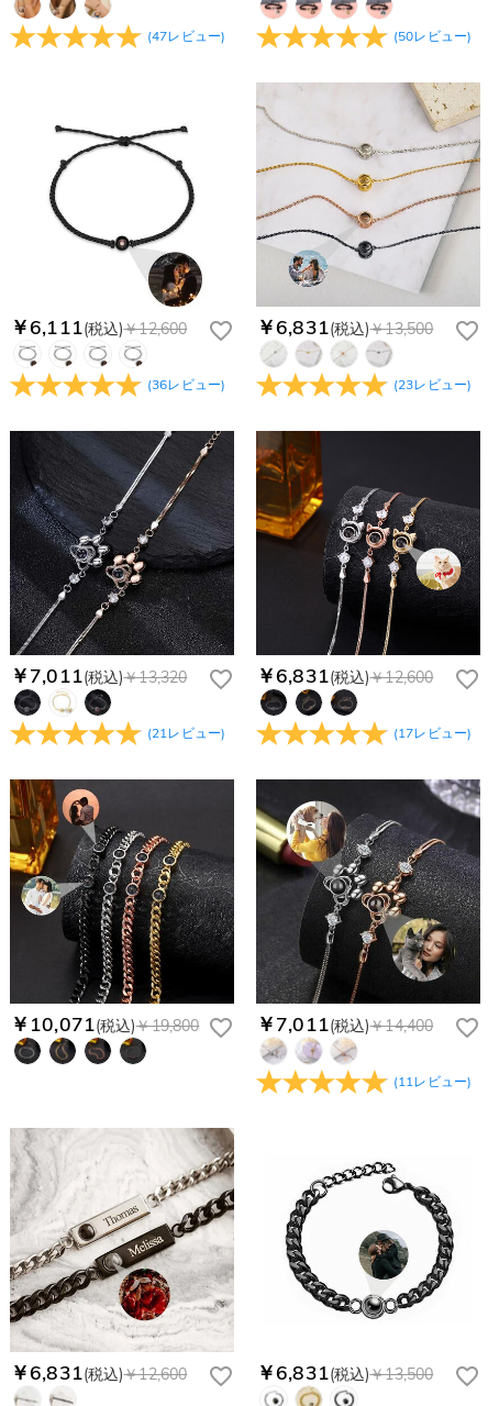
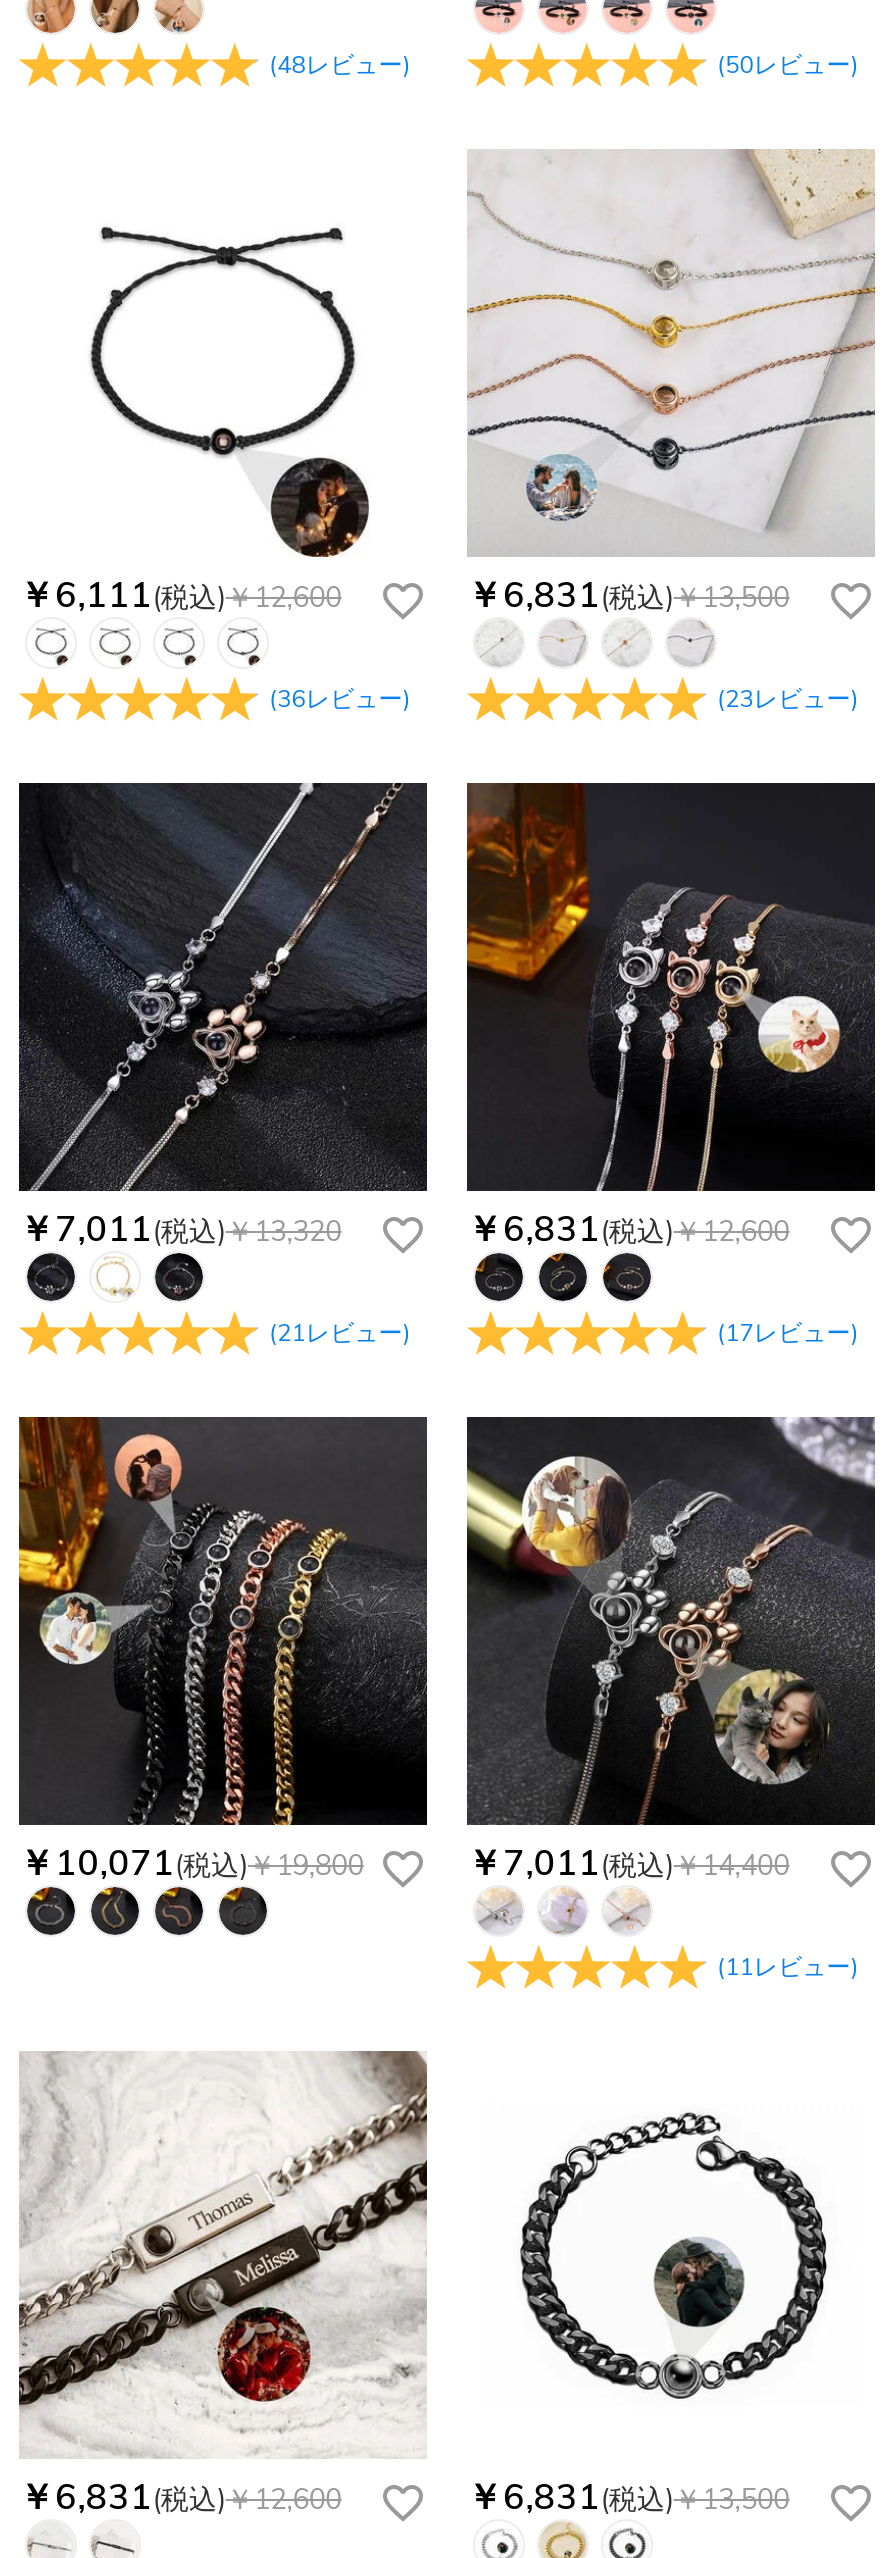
- (47レビュー)
+ (48レビュー)
